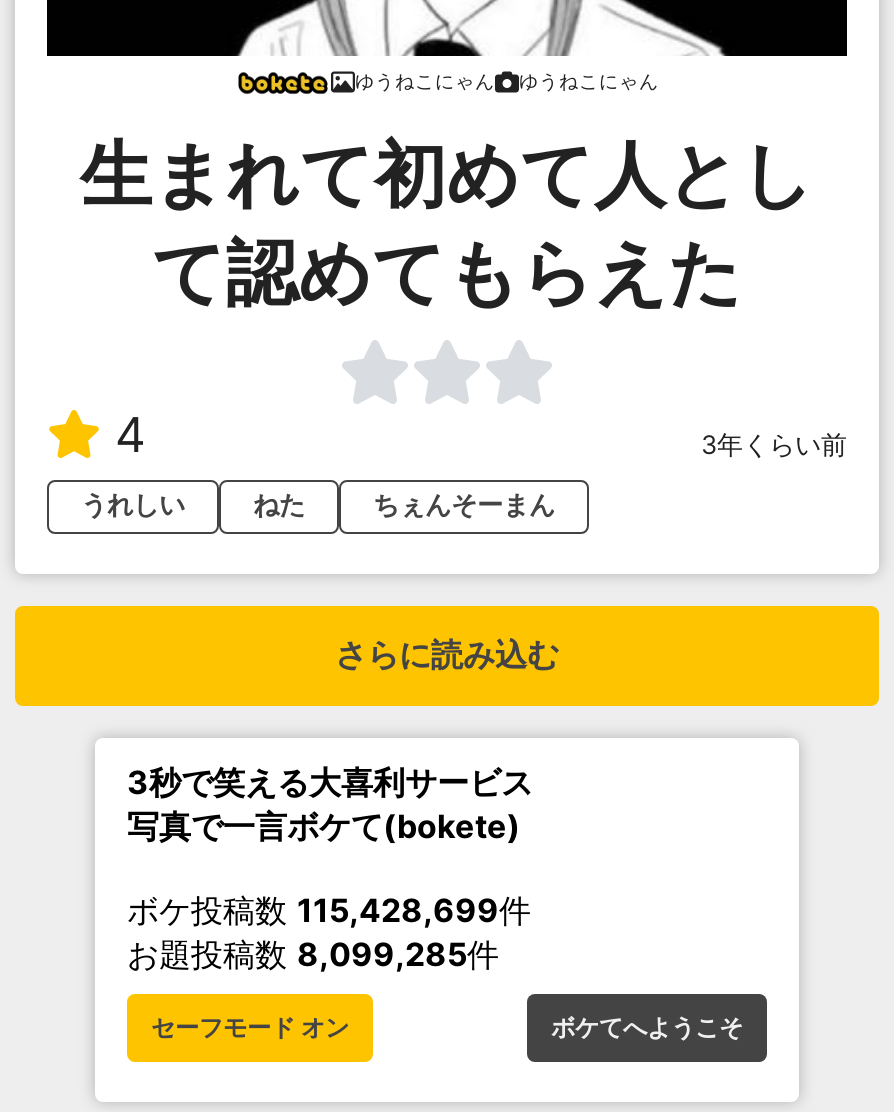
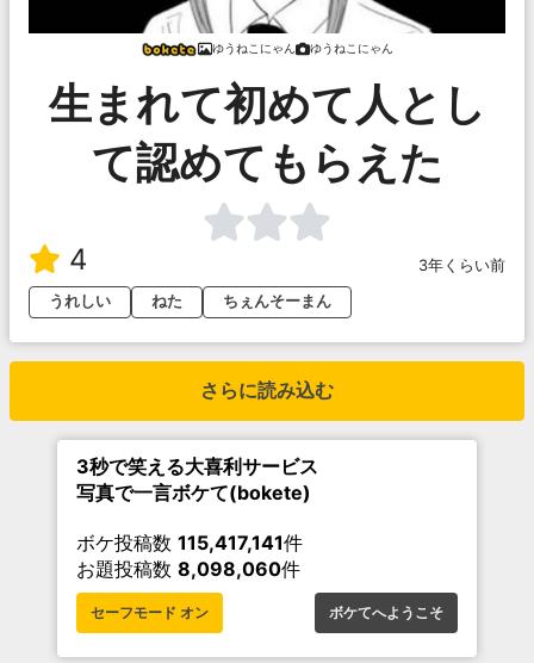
- ボケ投稿数115,428,699件
+ ボケ投稿数115,417,141件

- お題投稿数8,099,285件
+ お題投稿数8,098,060件
